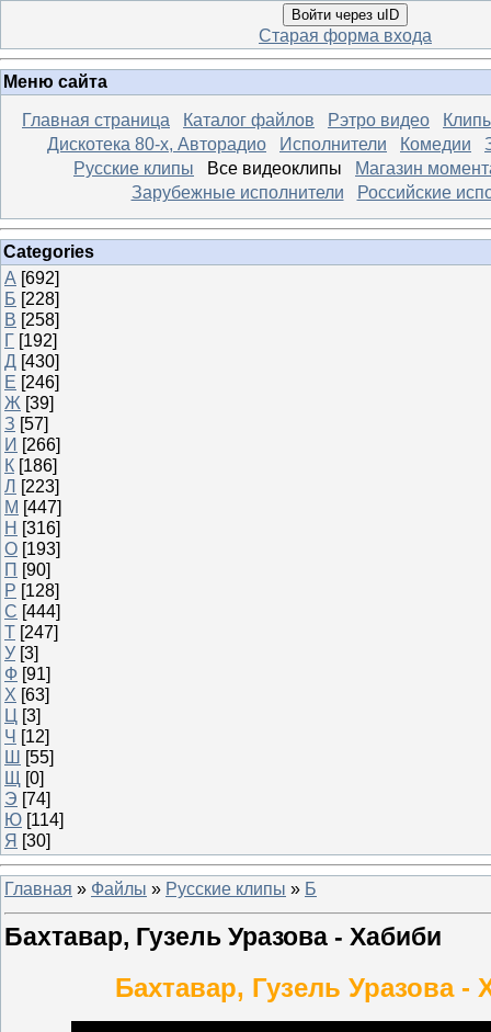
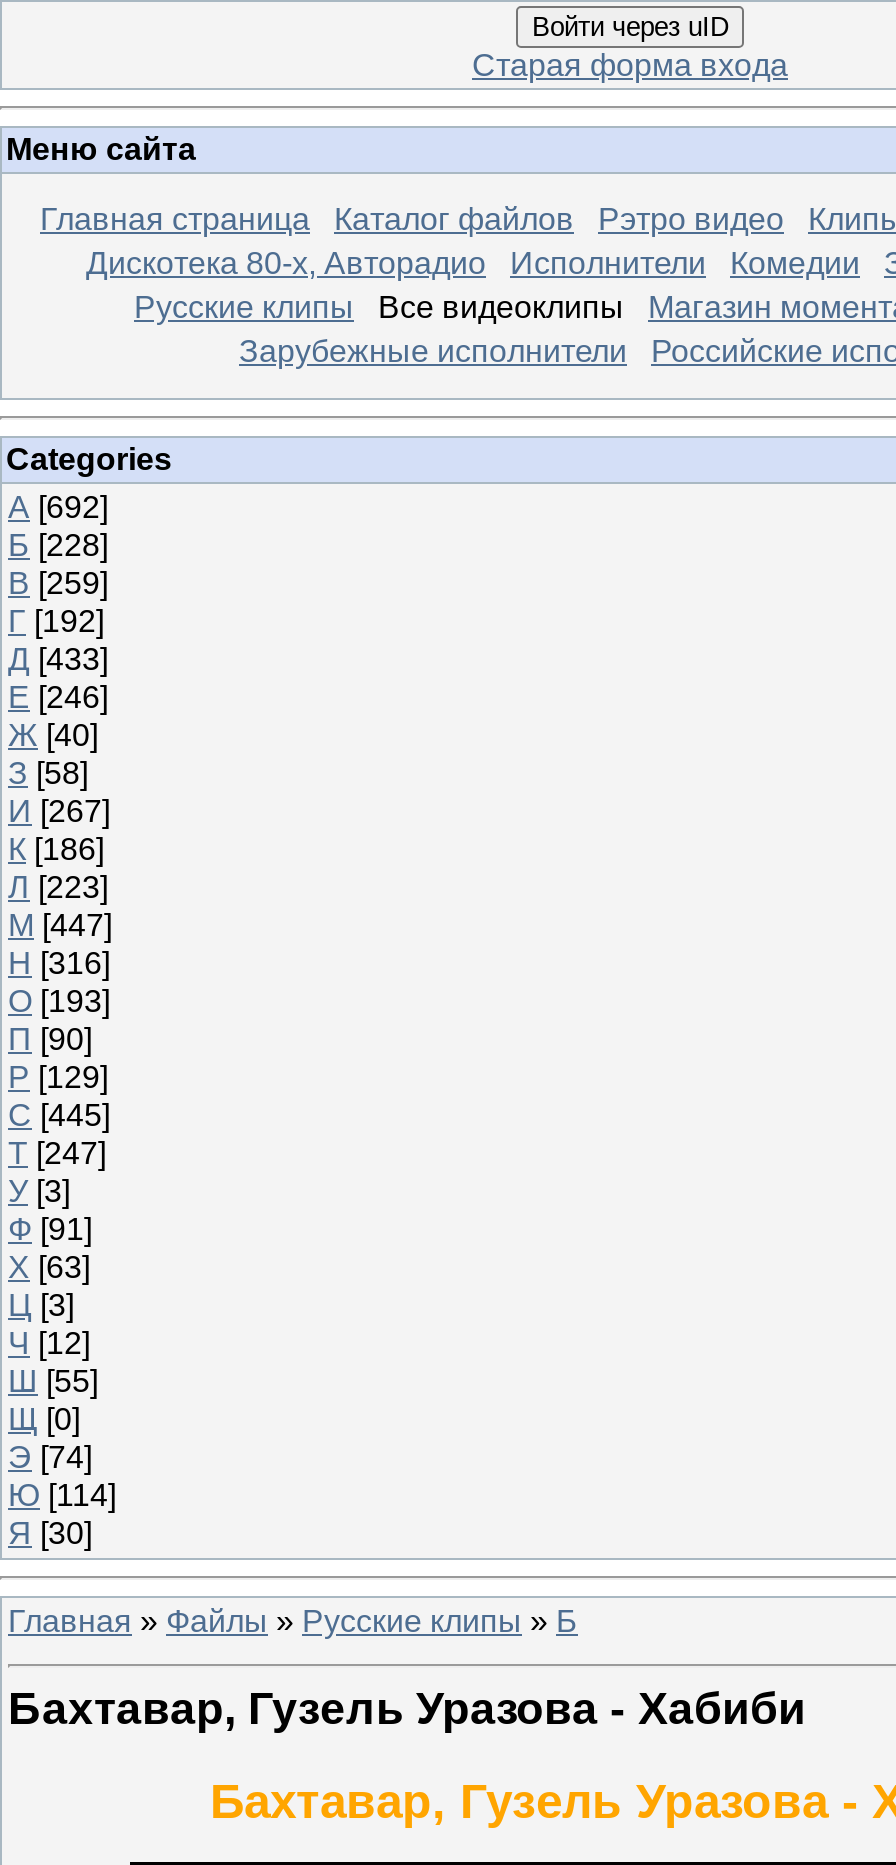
- В [258]
+ В [259]

- Д [430]
+ Д [433]

- Ж [39]
+ Ж [40]

- З [57]
+ З [58]

- И [266]
+ И [267]

- Р [128]
+ Р [129]

- С [444]
+ С [445]
